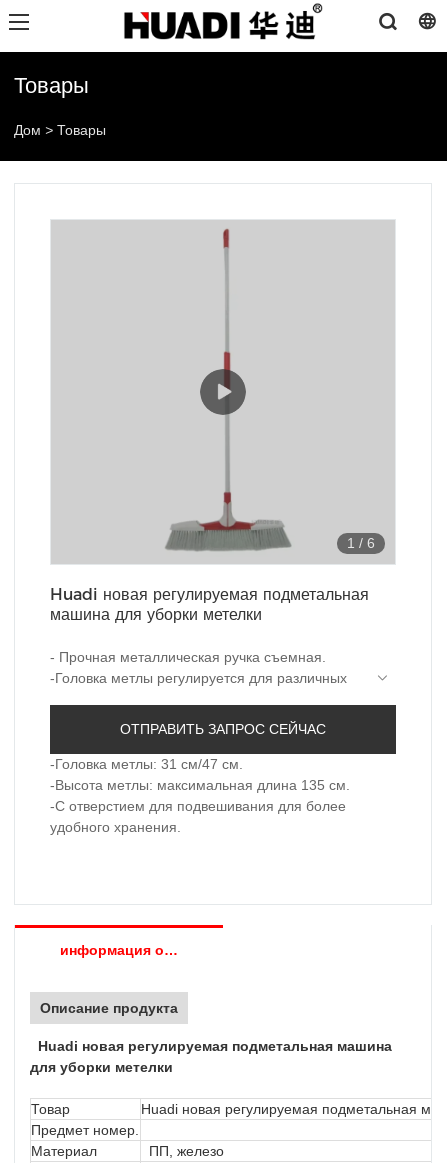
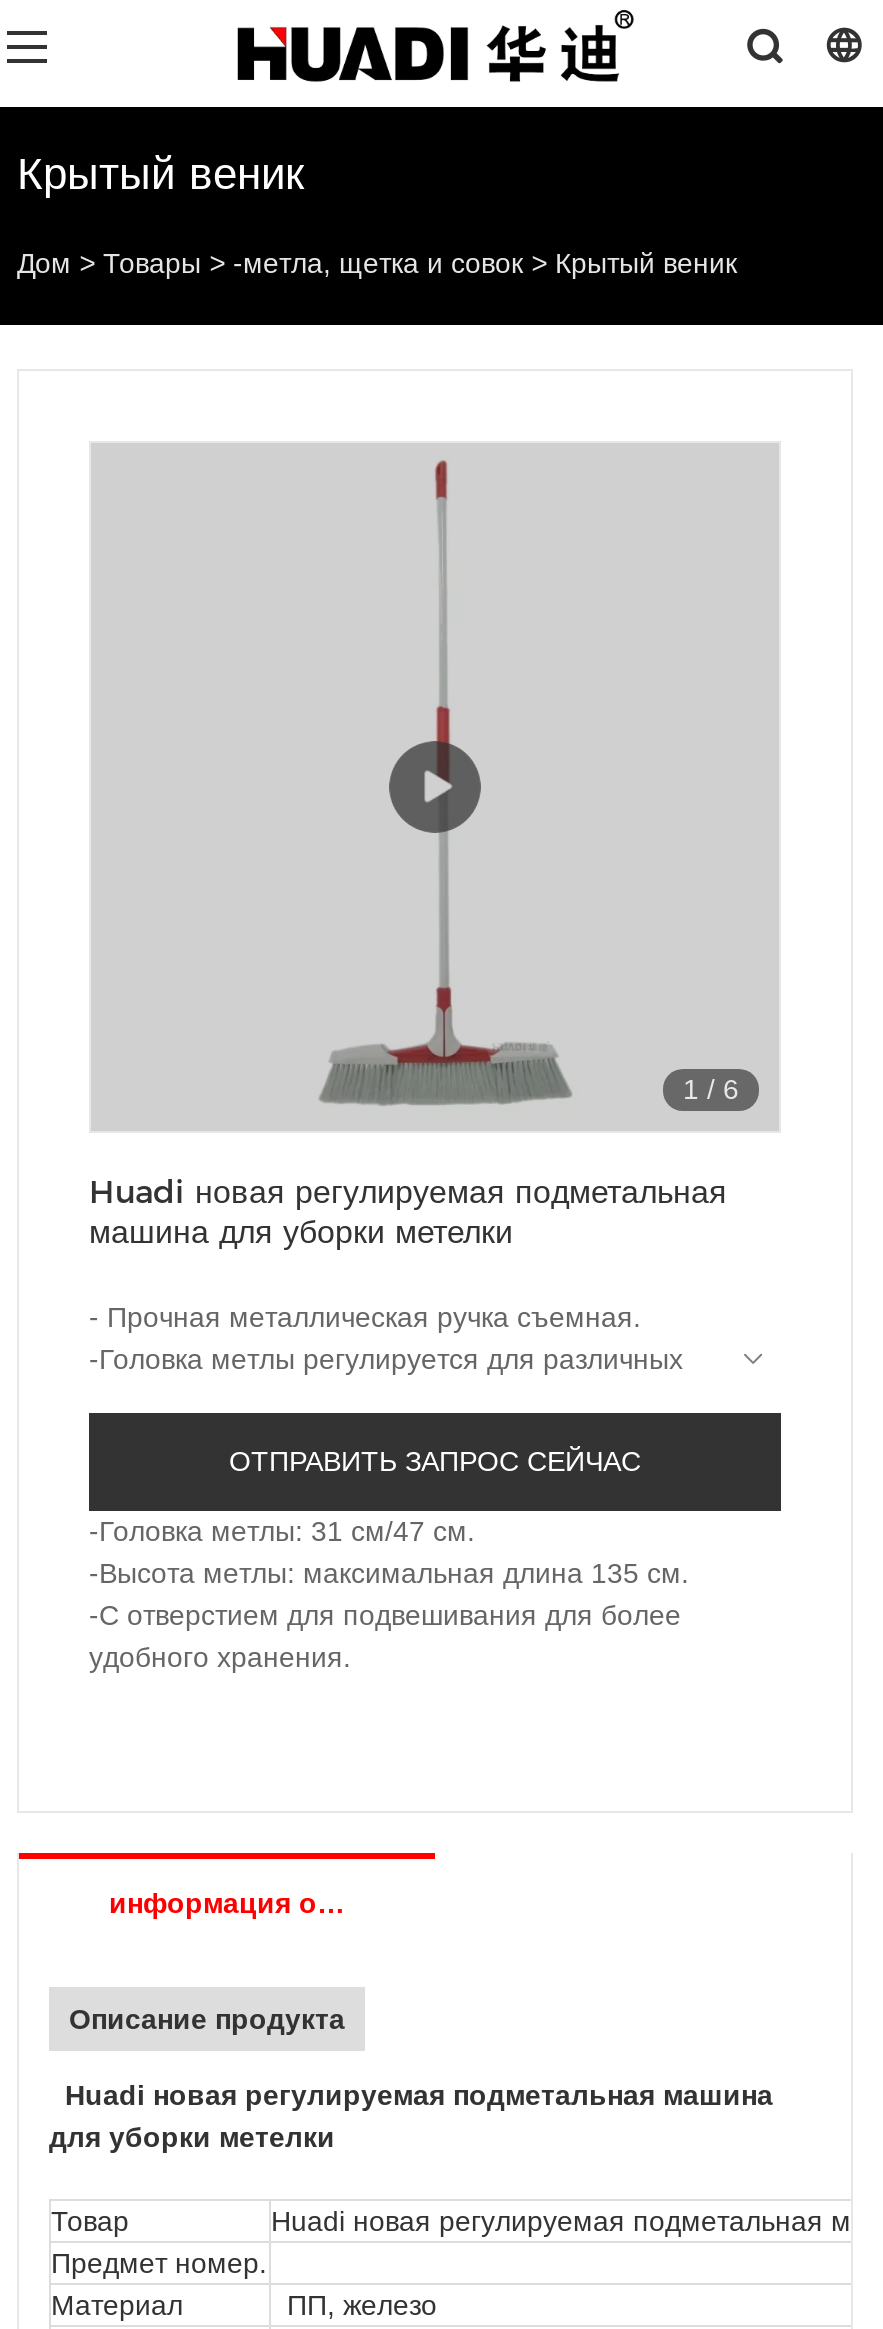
- Товары
+ Крытый веник

- Дом > Товары
+ Дом > Товары > -метла, щетка и совок > Крытый веник
